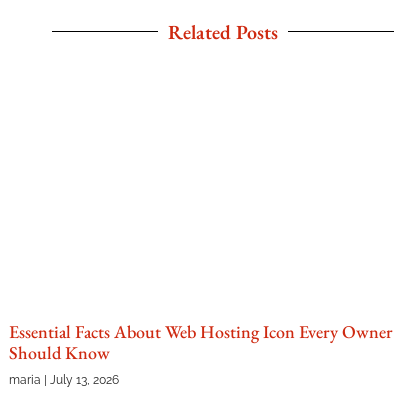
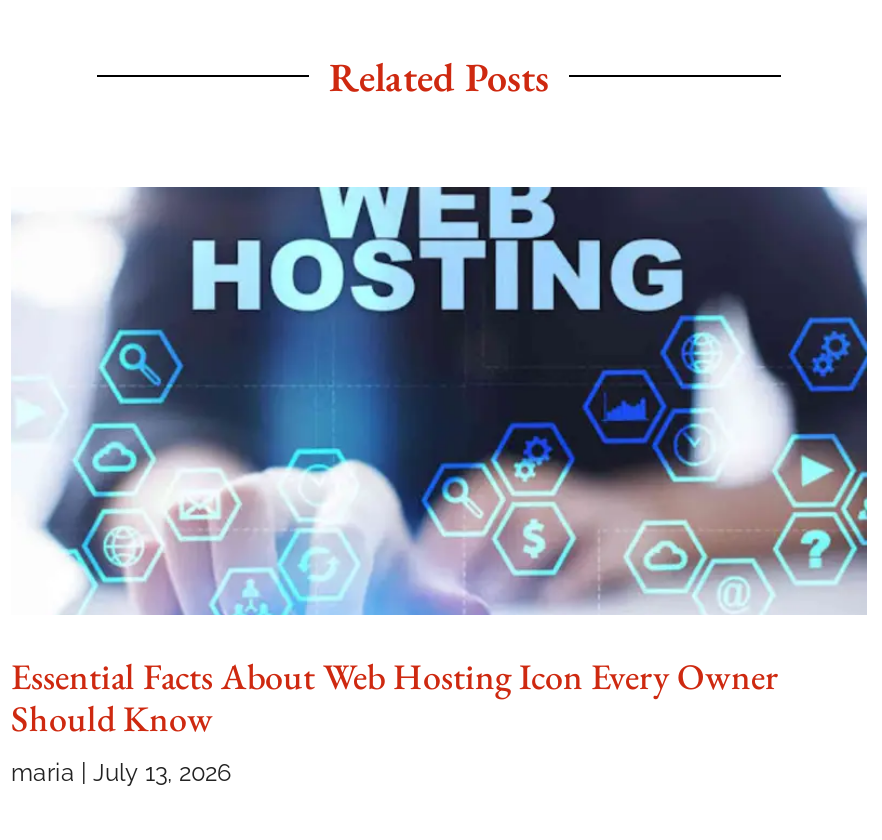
+ [image]
